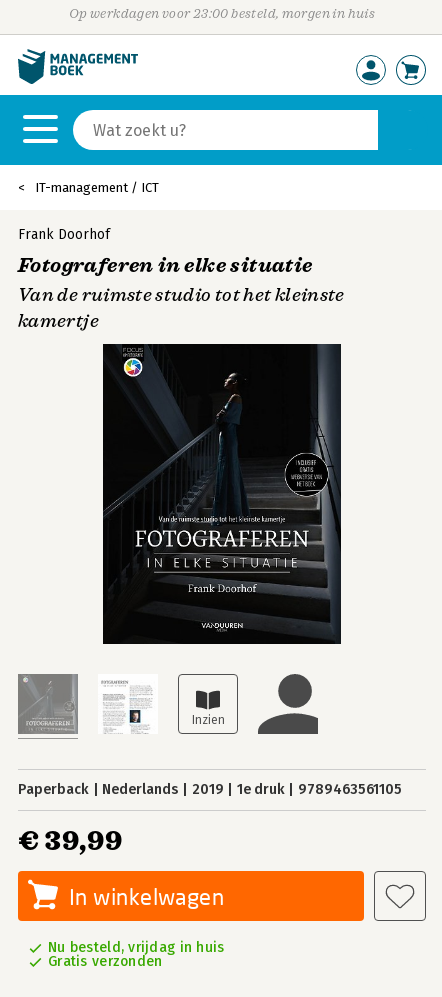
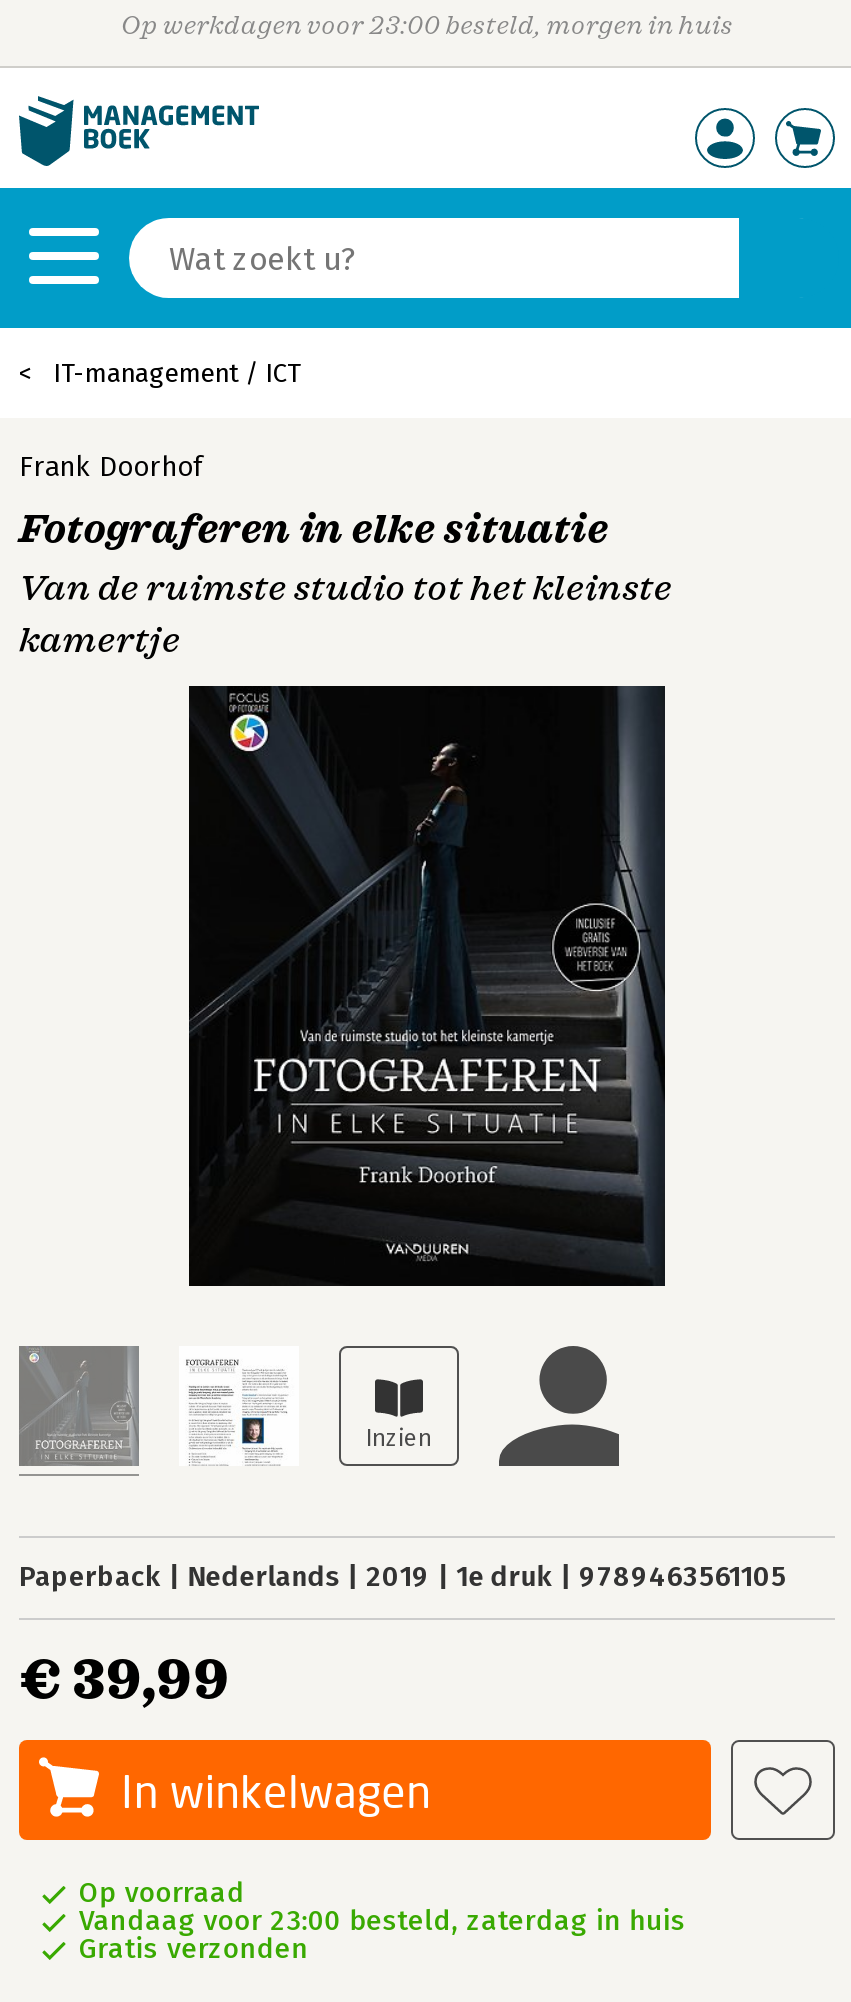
- Nu besteld, vrijdag in huis
+ Op voorraad
+ Vandaag voor 23:00 besteld, zaterdag in huis
